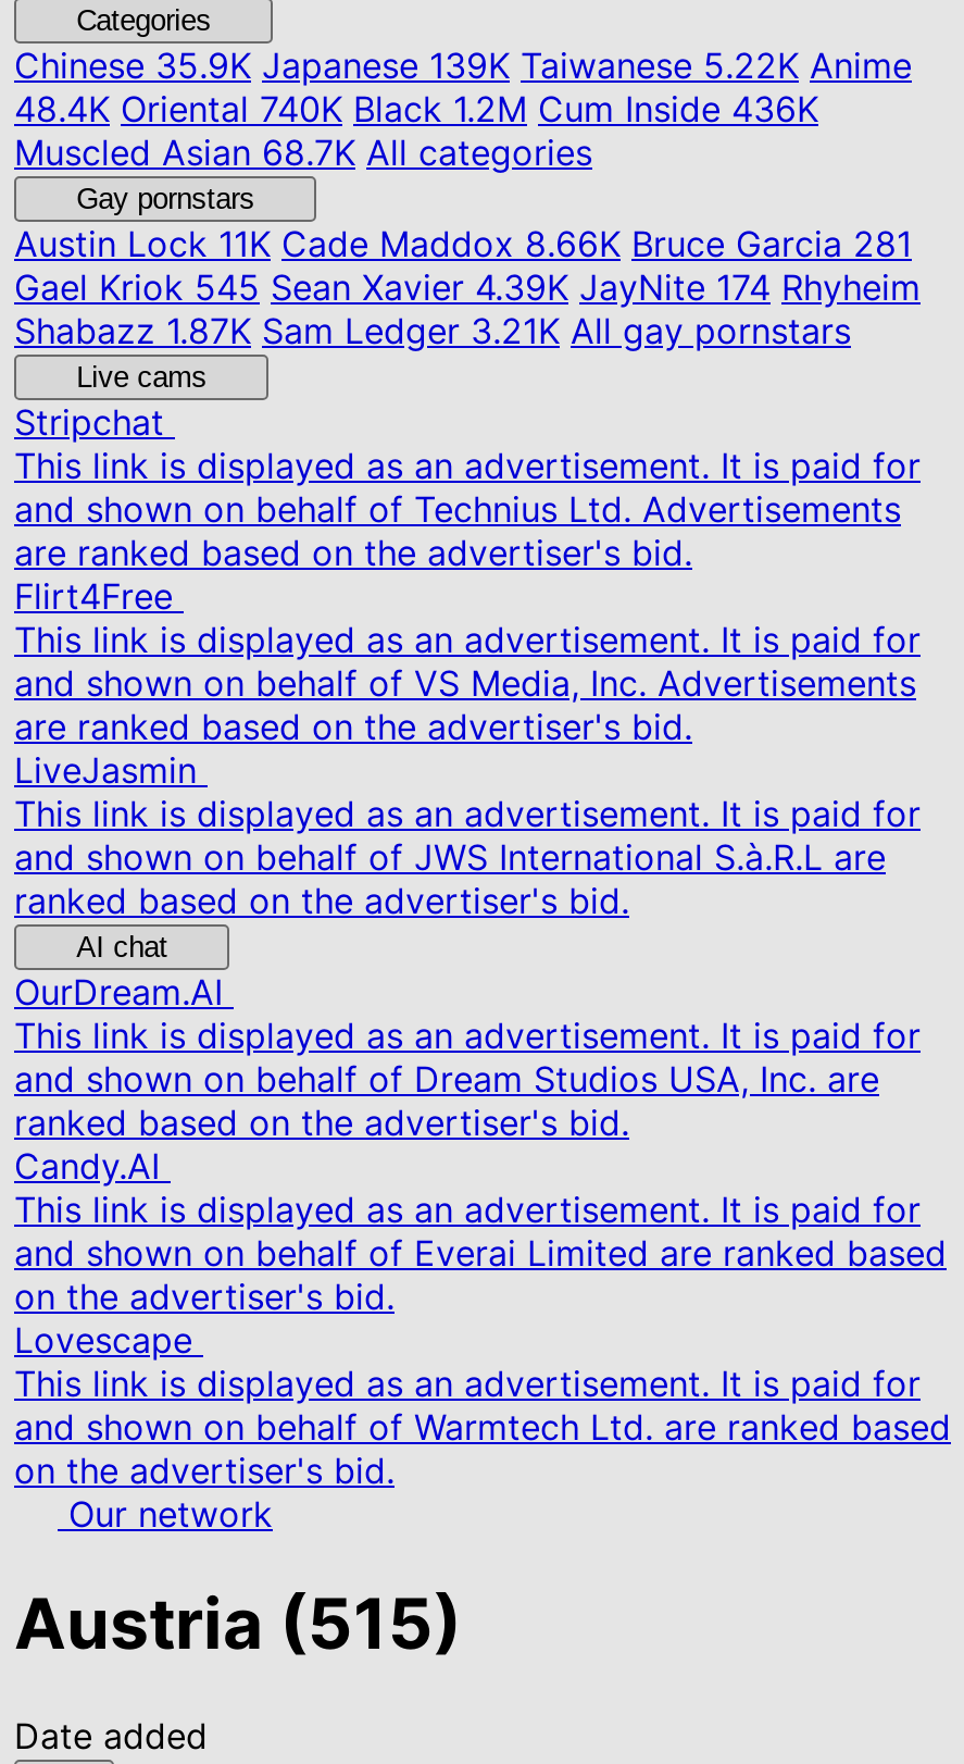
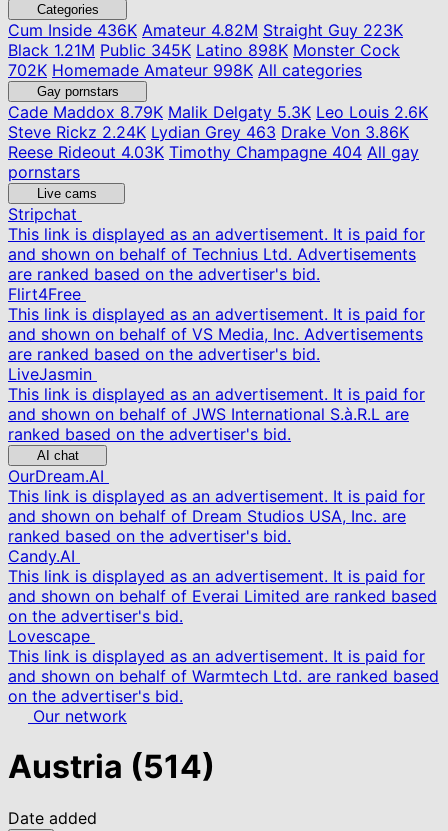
- Chinese35.9K Japanese 139K Taiwanese 5.22K Anime
- 48.4K Oriental 740K Black 1.2M Cum Inside 436K
- Muscled Asian 68.7K All categories
+ Cum Inside436K Amateur 4.82M Straight Guy 223K
+ Black 1.21M Public 345K Latino 898K Monster Cock
+ 702K Homemade Amateur 998K All categories

- Austin Lock11K Cade Maddox 8.66K Bruce Garcia 281
- Gael Kriok 545 Sean Xavier 4.39K JayNite 174 Rhyheim
- Shabazz 1.87K Sam Ledger 3.21K All gay pornstars
+ Cade Maddox8.79K Malik Delgaty 5.3K Leo Louis 2.6K
+ Steve Rickz 2.24K Lydian Grey463 Drake Von 3.86K
+ Reese Rideout 4.03K Timothy Champagne 404 All gay
+ pornstars

- Austria (515)
+ Austria (514)
